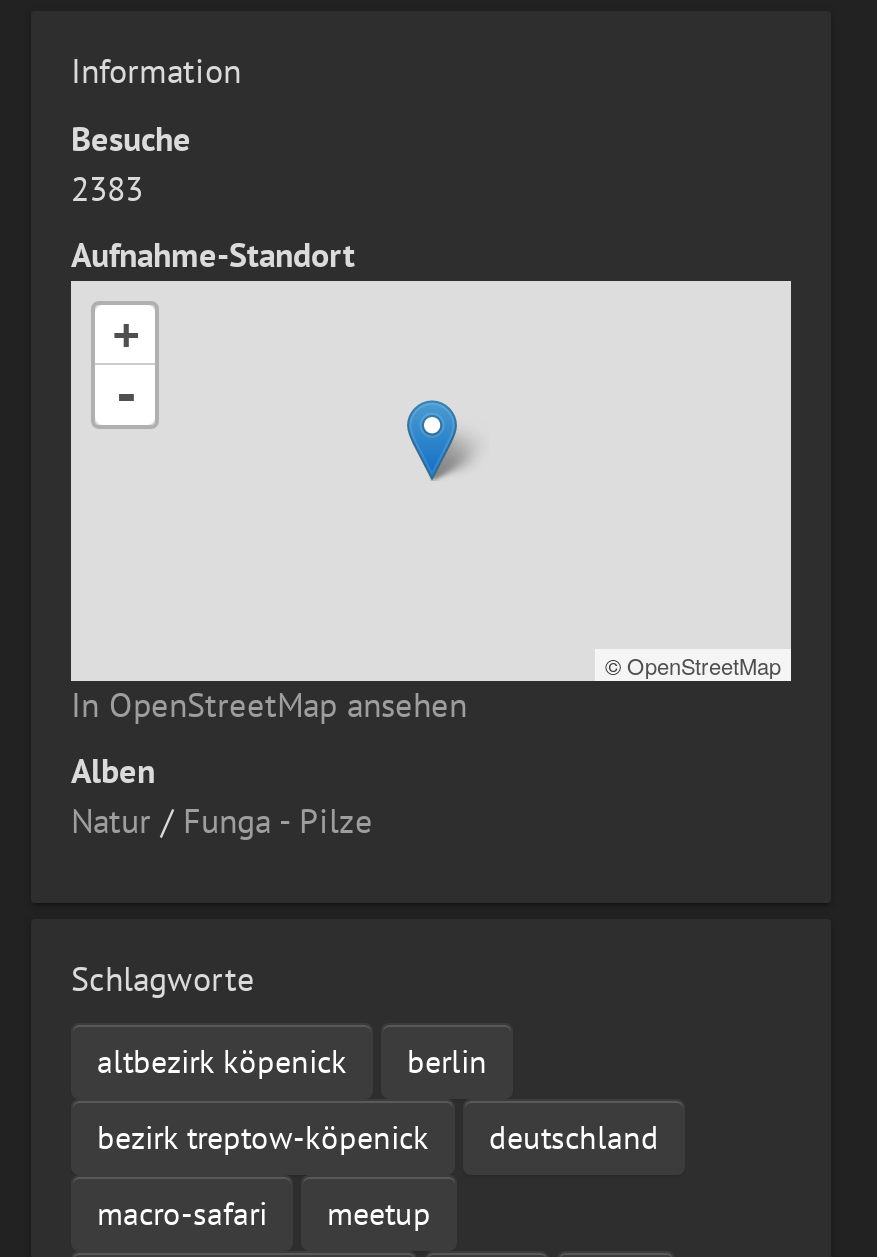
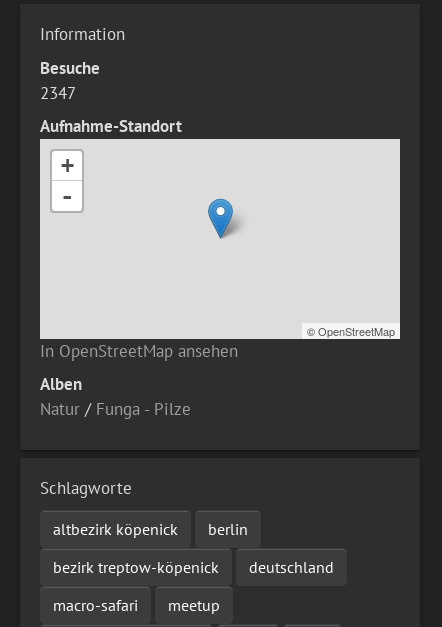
- 2383
+ 2347
